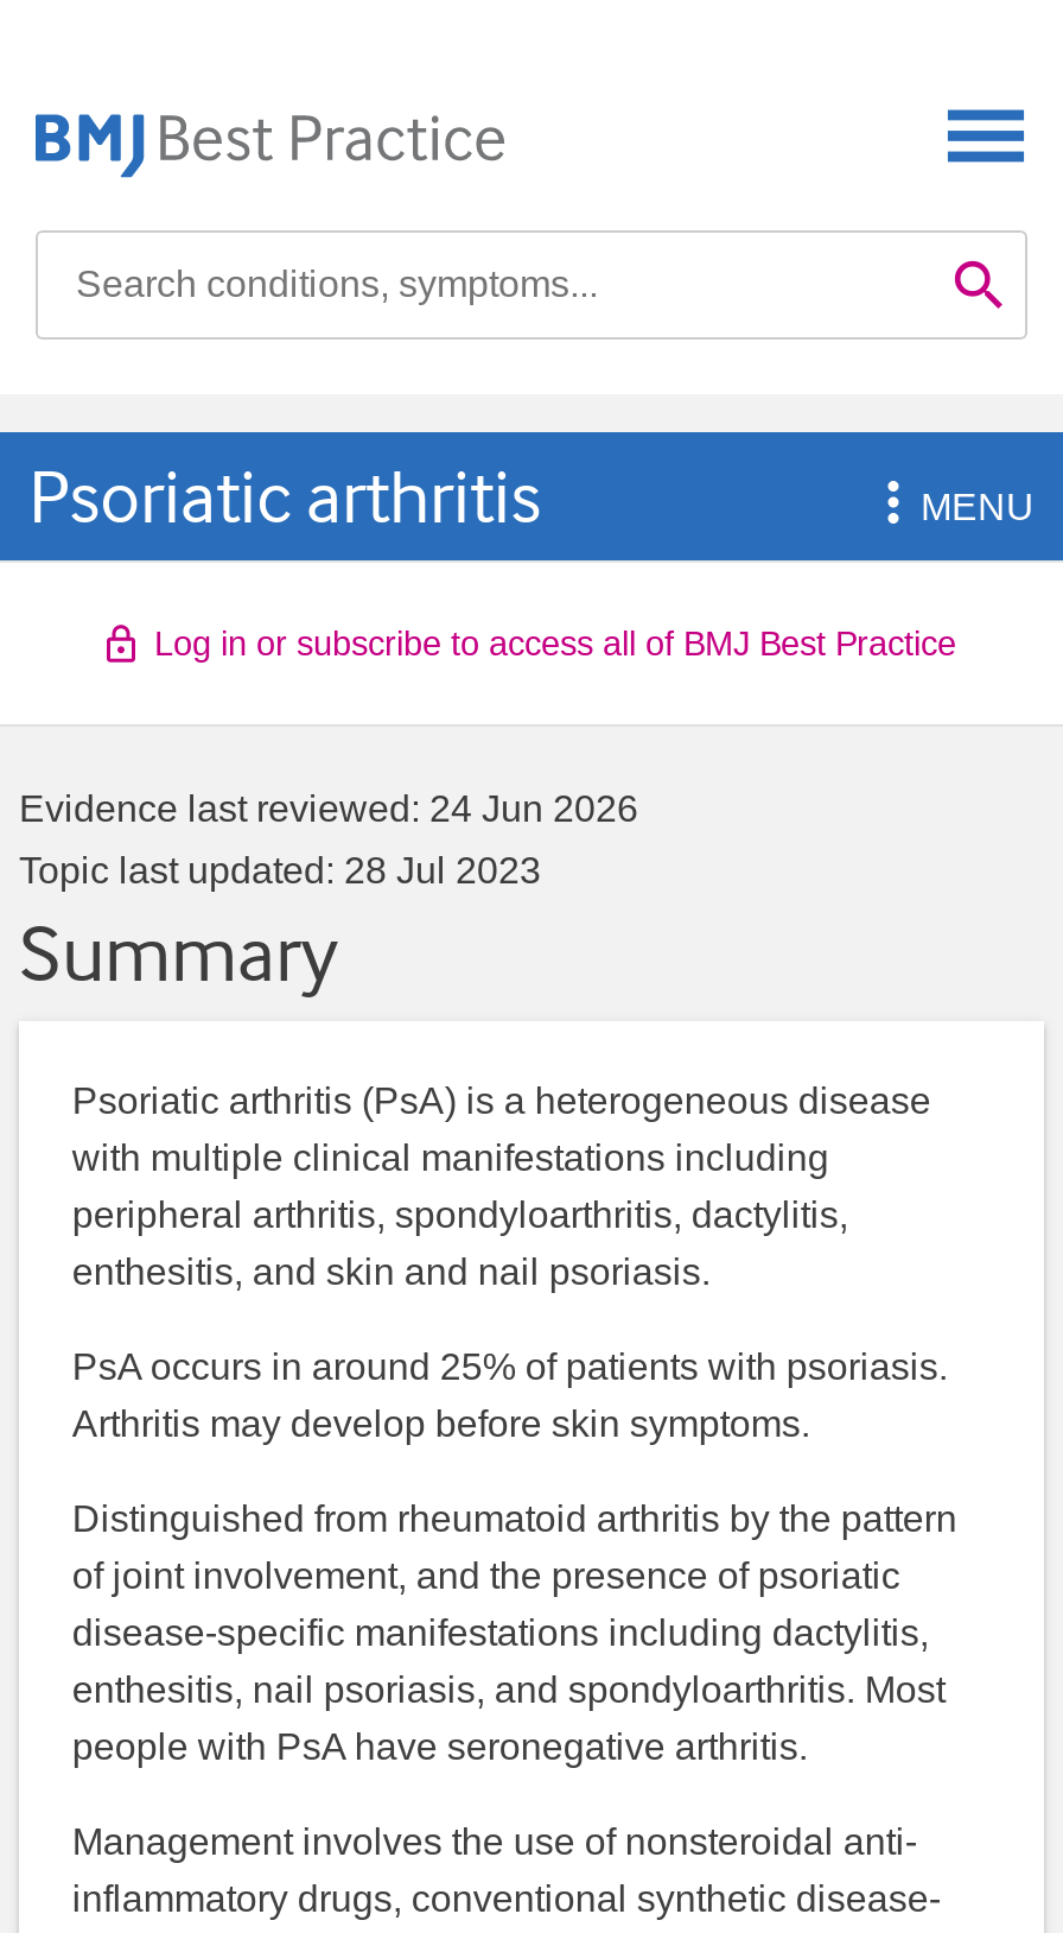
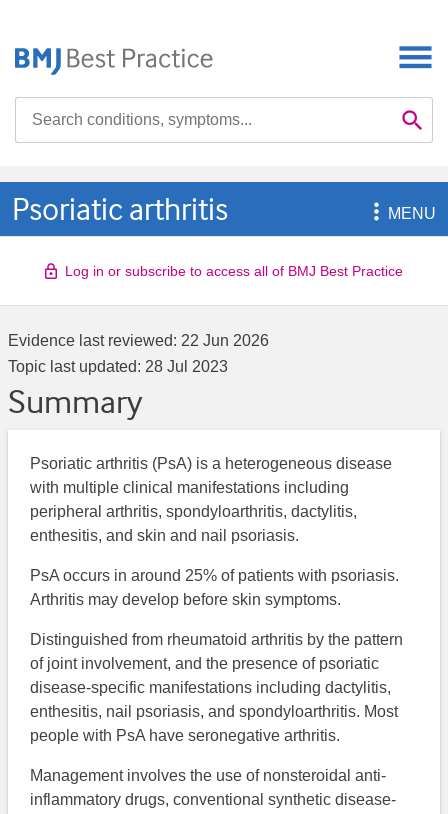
- Evidence last reviewed: 24 Jun 2026
+ Evidence last reviewed: 22 Jun 2026
